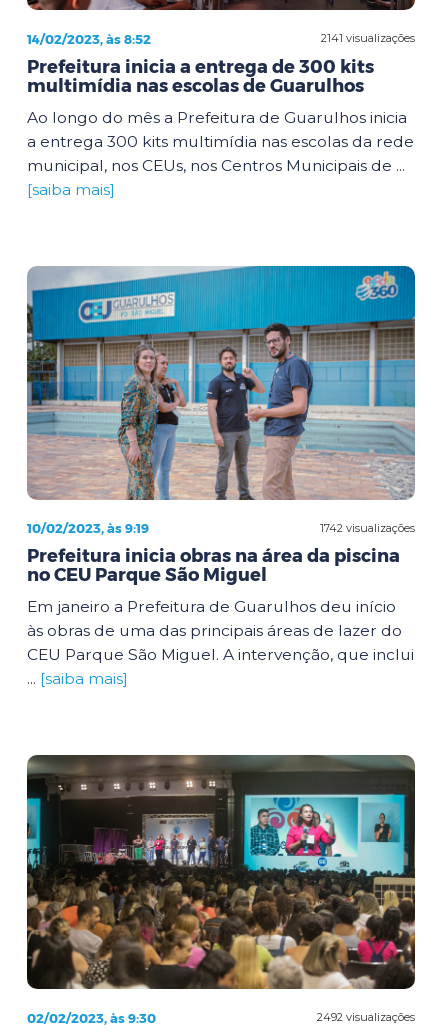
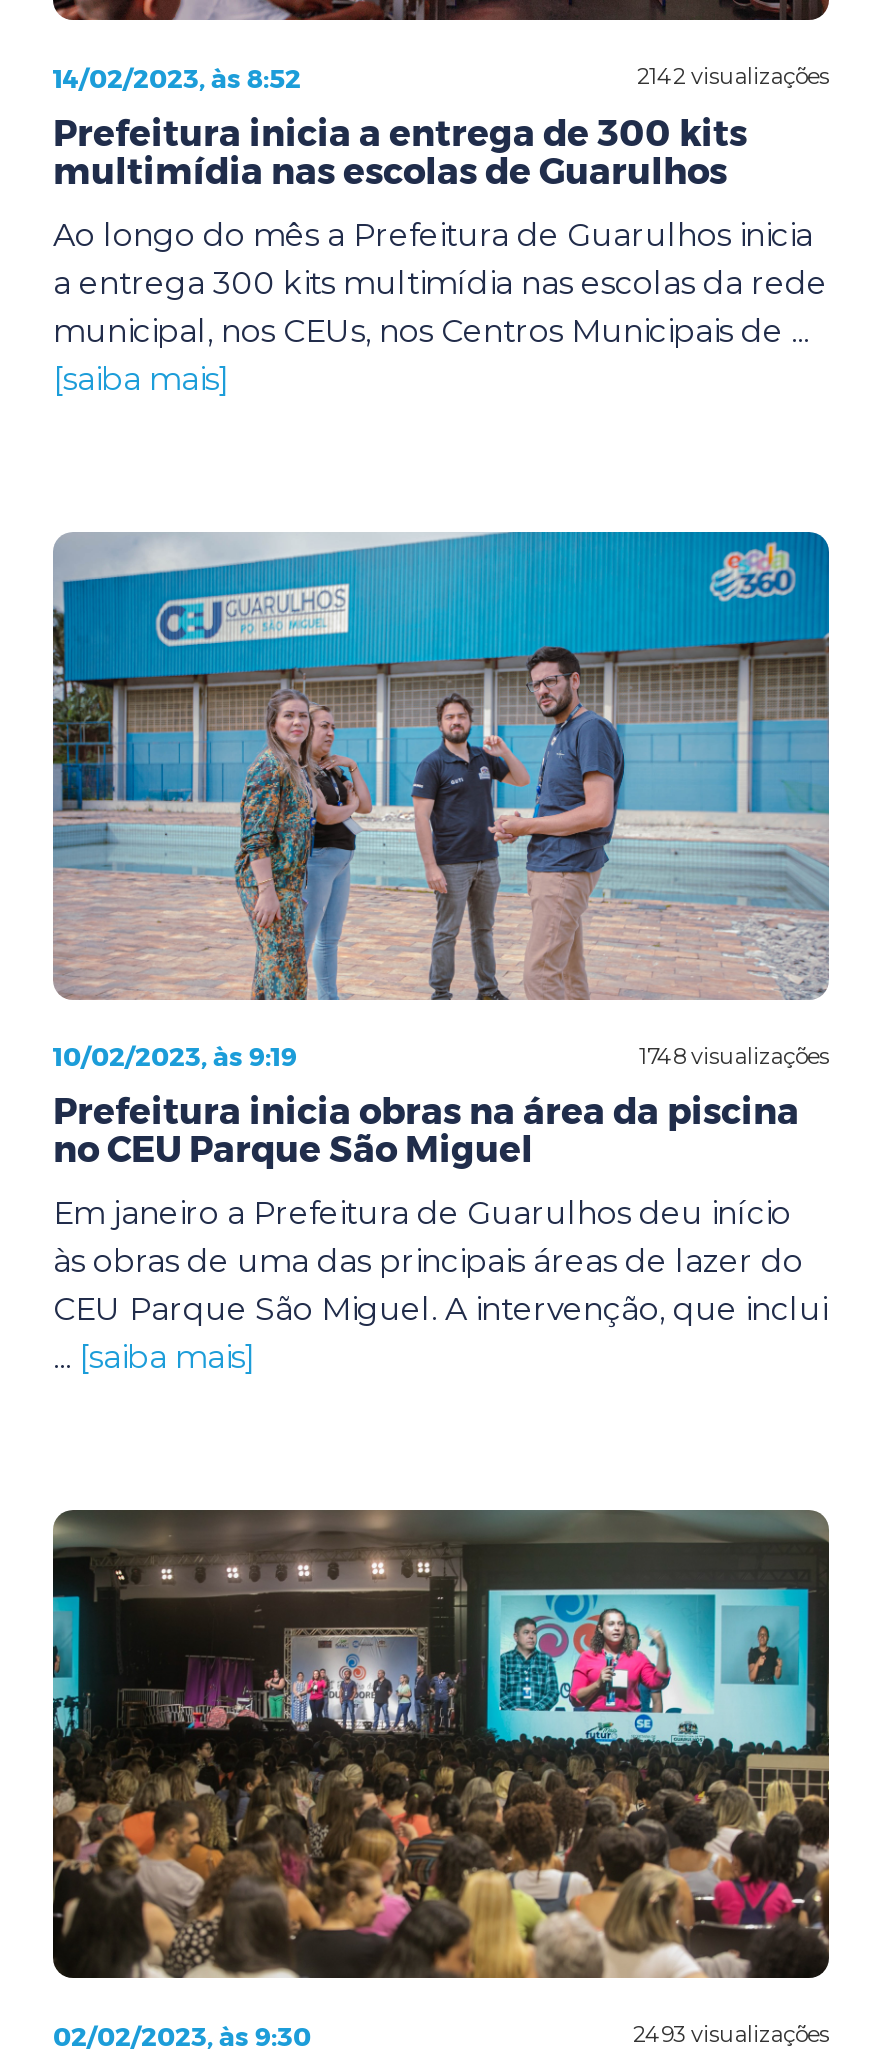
- 2141 visualizações
+ 2142 visualizações

- 1742 visualizações
+ 1748 visualizações

- 2492 visualizações
+ 2493 visualizações
